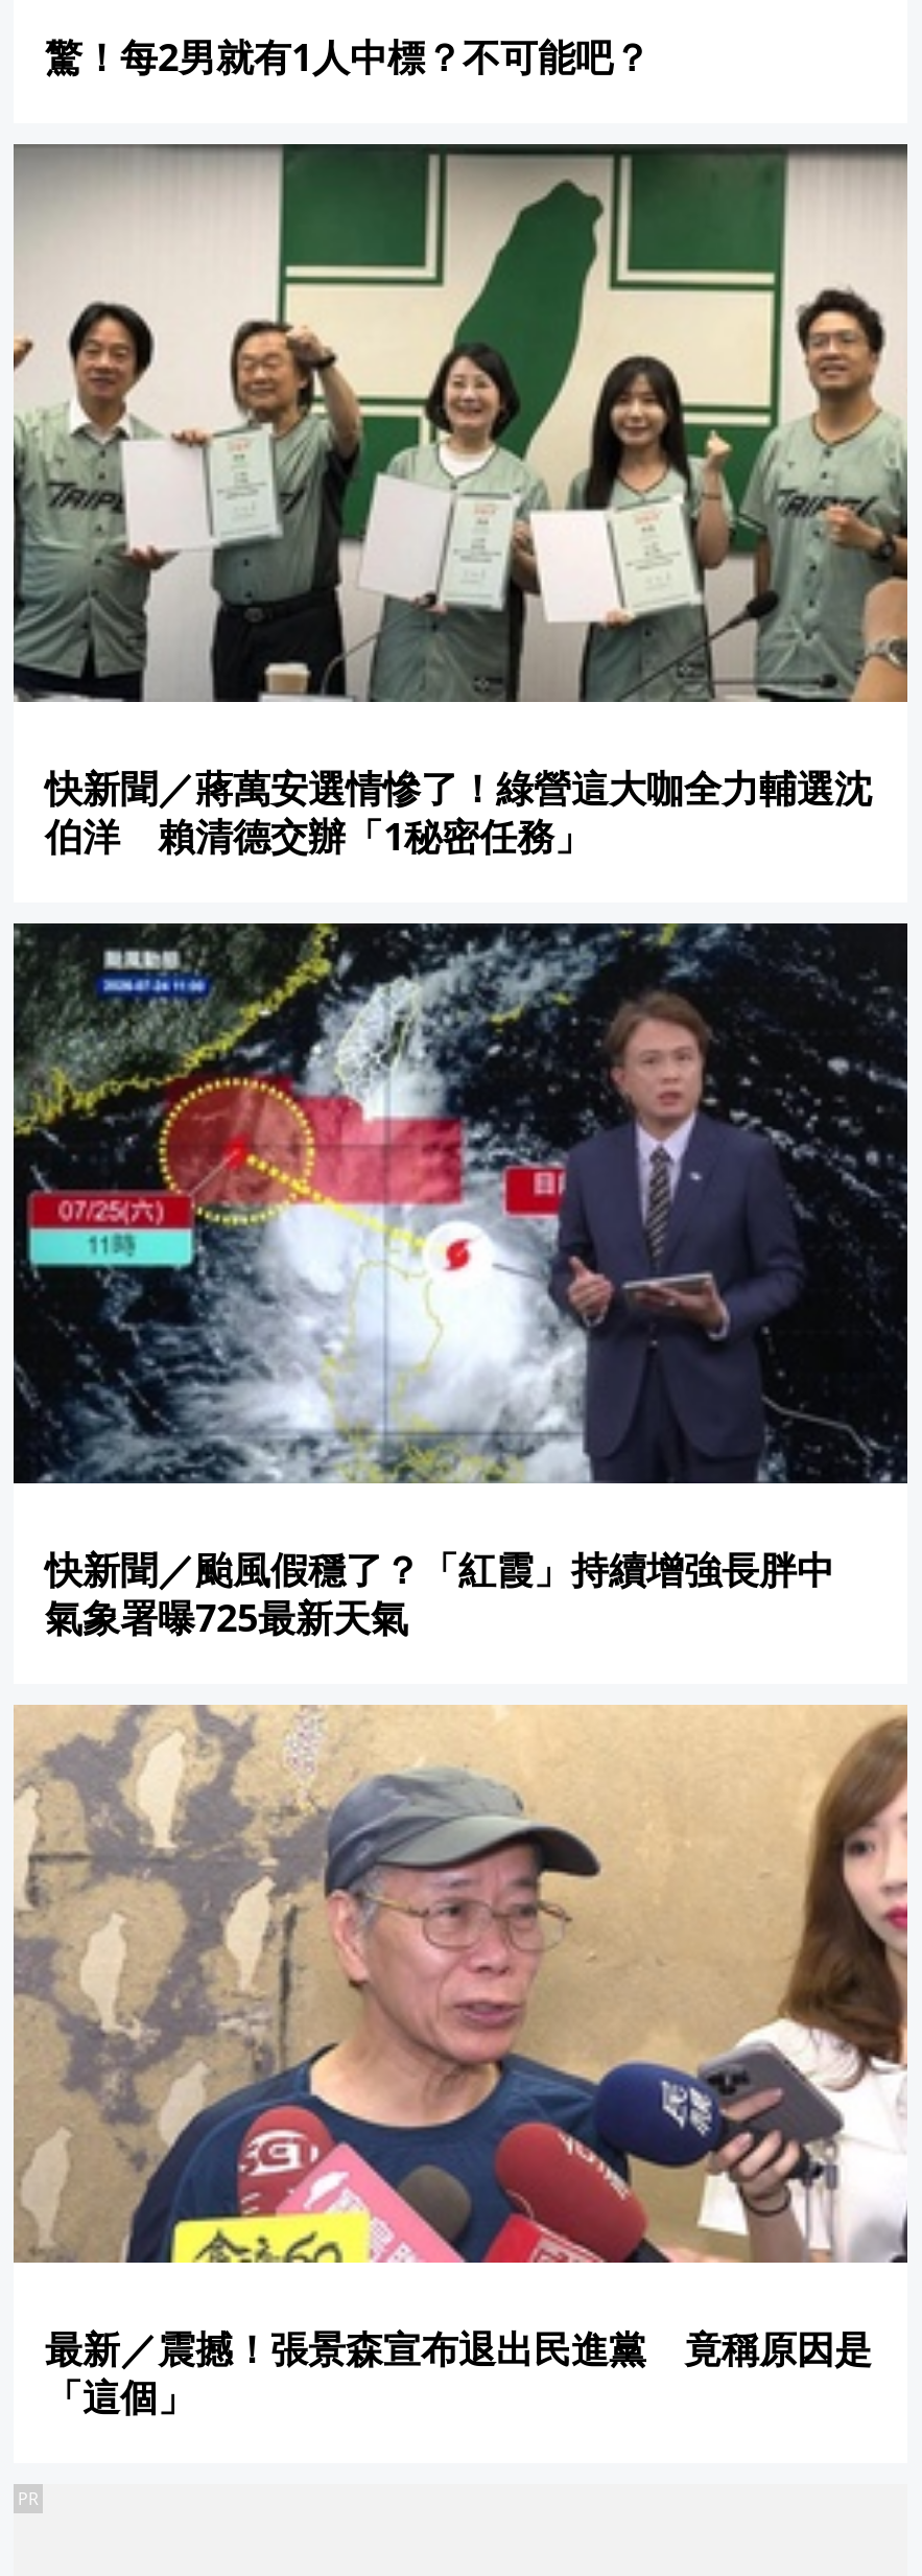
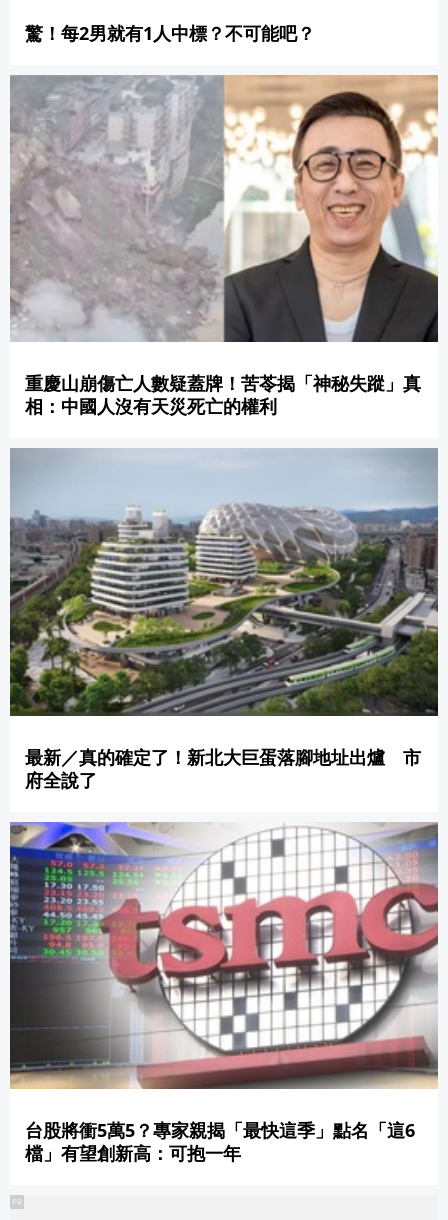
- [image]
- 快新聞／蔣萬安選情慘了！綠營這大咖全力輔選沈
- 伯洋 賴清德交辦「1秘密任務」
+ [image]
+ 重慶山崩傷亡人數疑蓋牌！苦苓揭「神秘失蹤」真
+ 相：中國人沒有天災死亡的權利

- [image]
- 快新聞／颱風假穩了？「紅霞」持續增強長胖中
- 氣象署曝725最新天氣
+ [image]
+ 最新／真的確定了！新北大巨蛋落腳地址出爐 市
+ 府全說了

- [image]
- 最新／震撼！張景森宣布退出民進黨 竟稱原因是
- 「這個」
+ [image]
+ 台股將衝5萬5？專家親揭「最快這季」點名「這6
+ 檔」有望創新高：可抱一年
